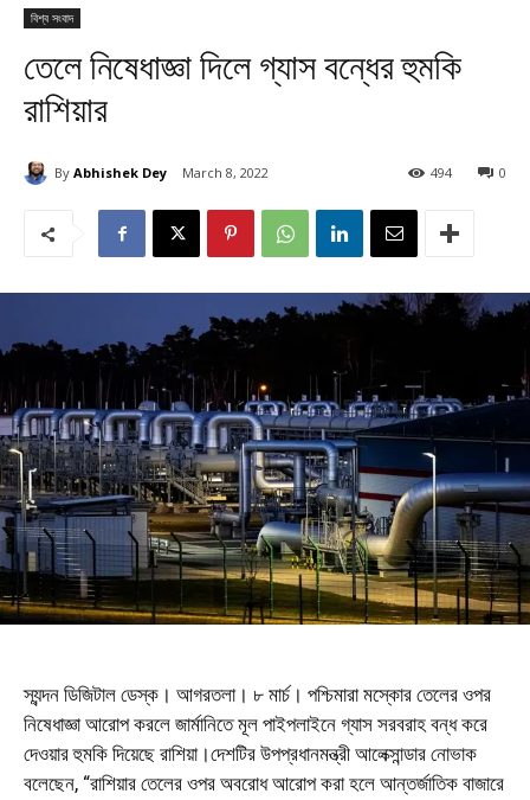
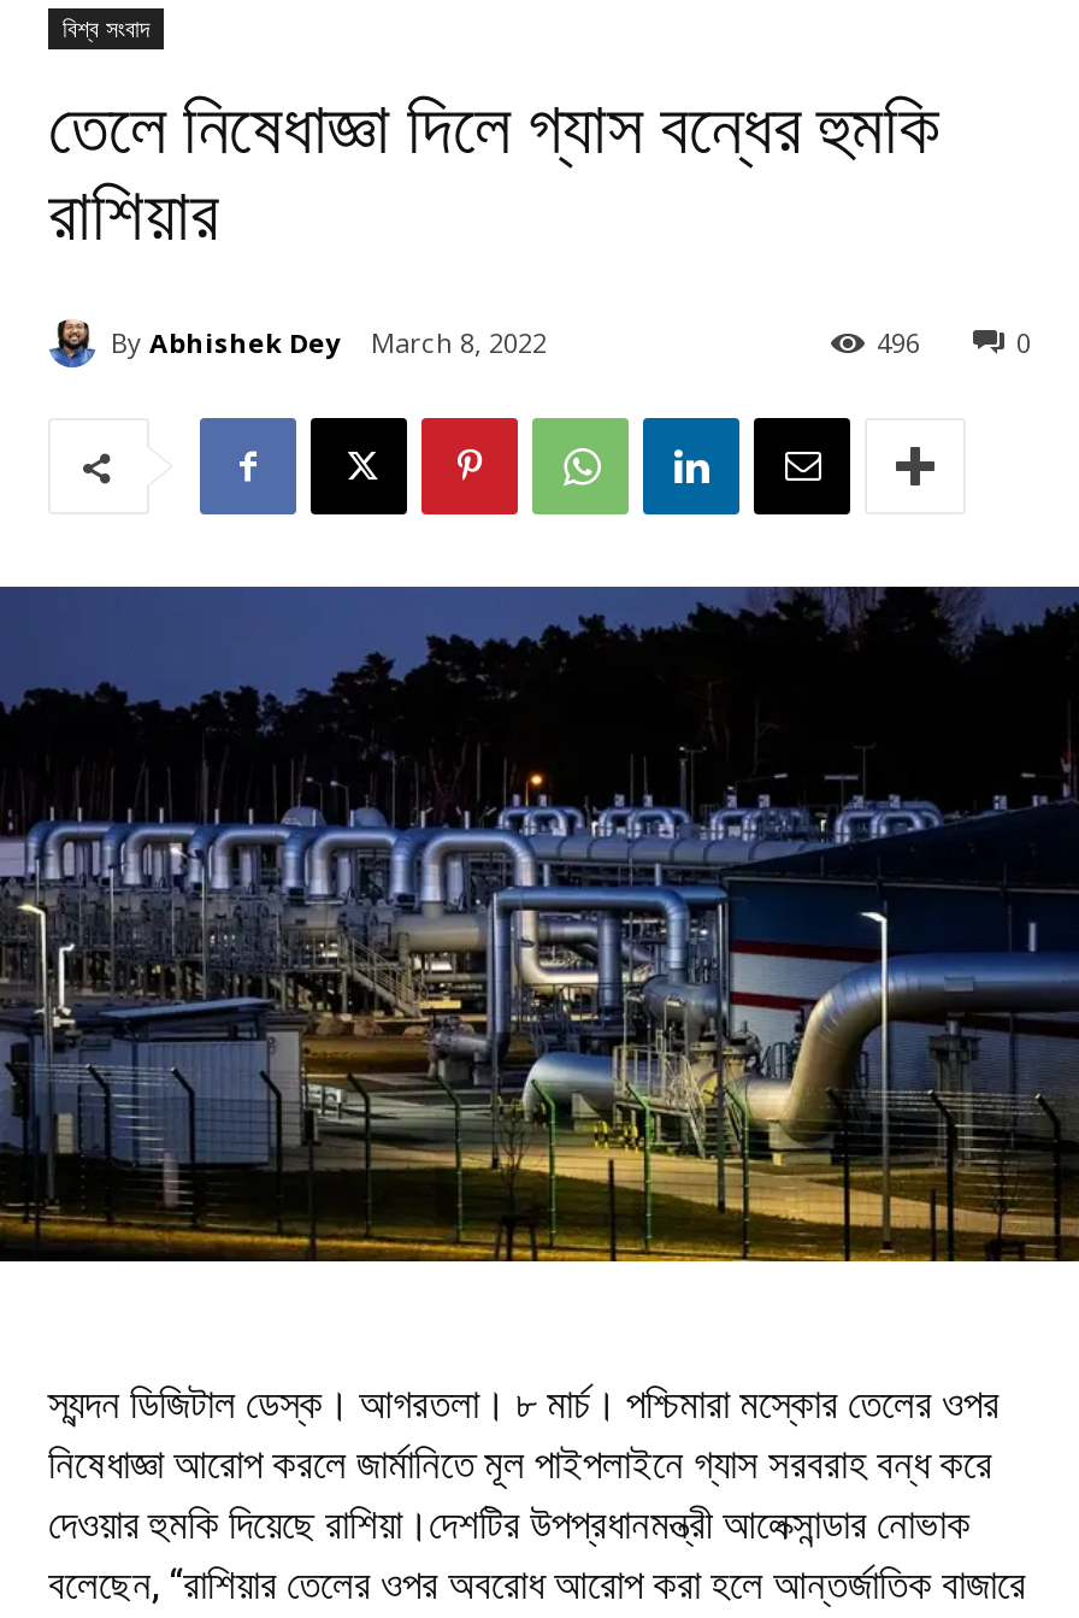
- 494
+ 496
